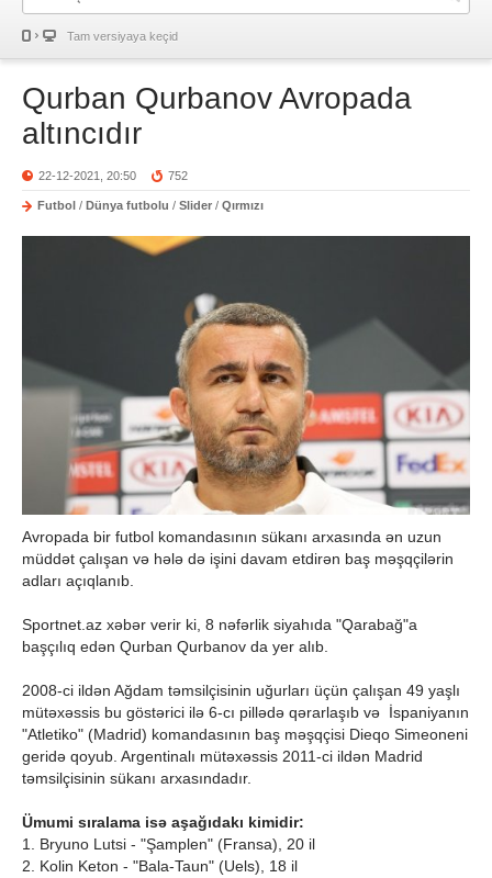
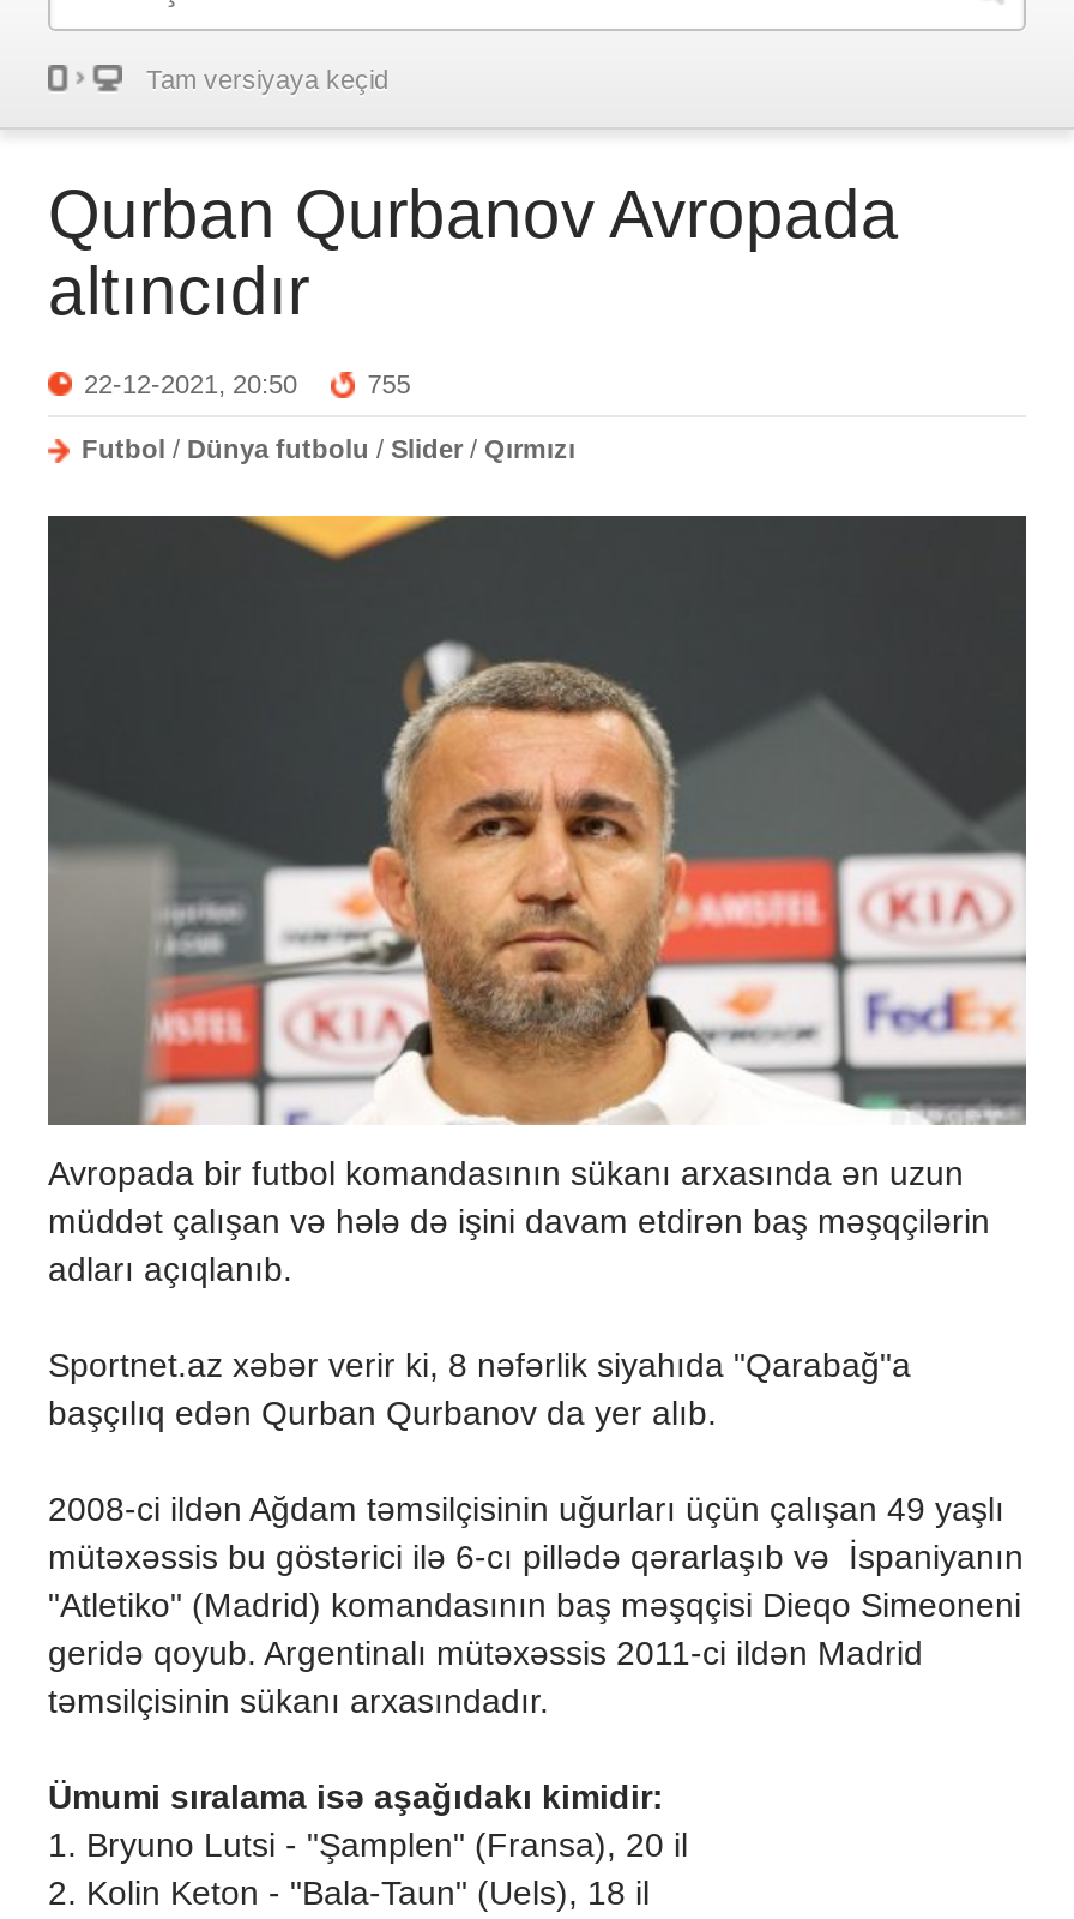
- 752
+ 755
